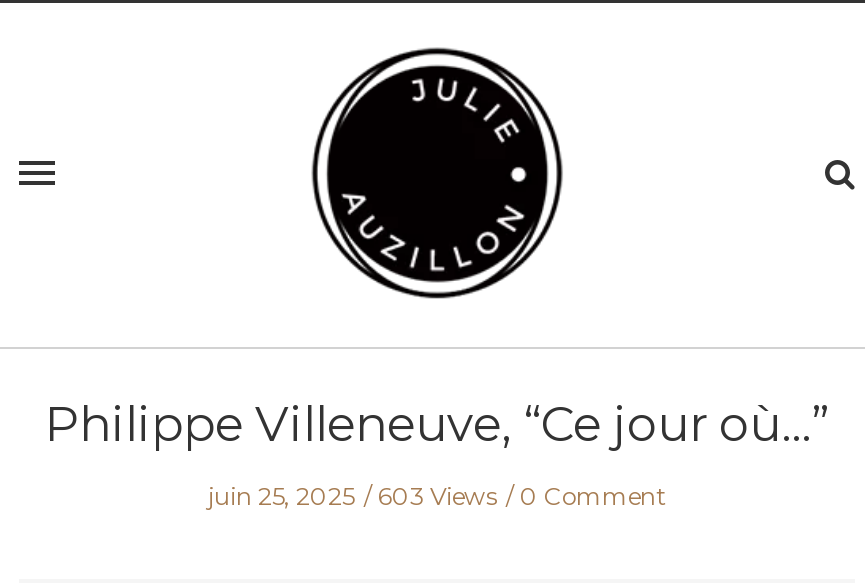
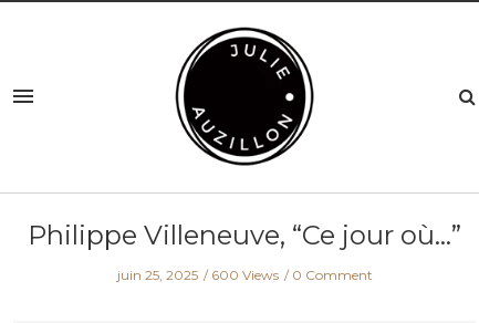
- juin 25, 2025 603 Views 0 Comment
+ juin 25, 2025 600 Views 0 Comment
